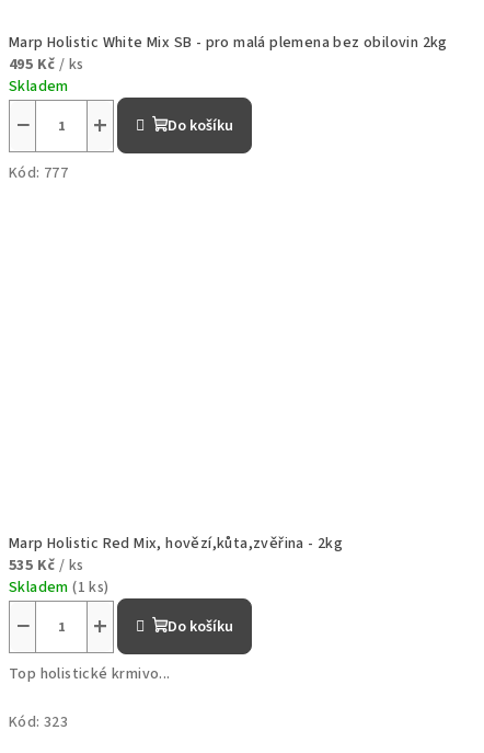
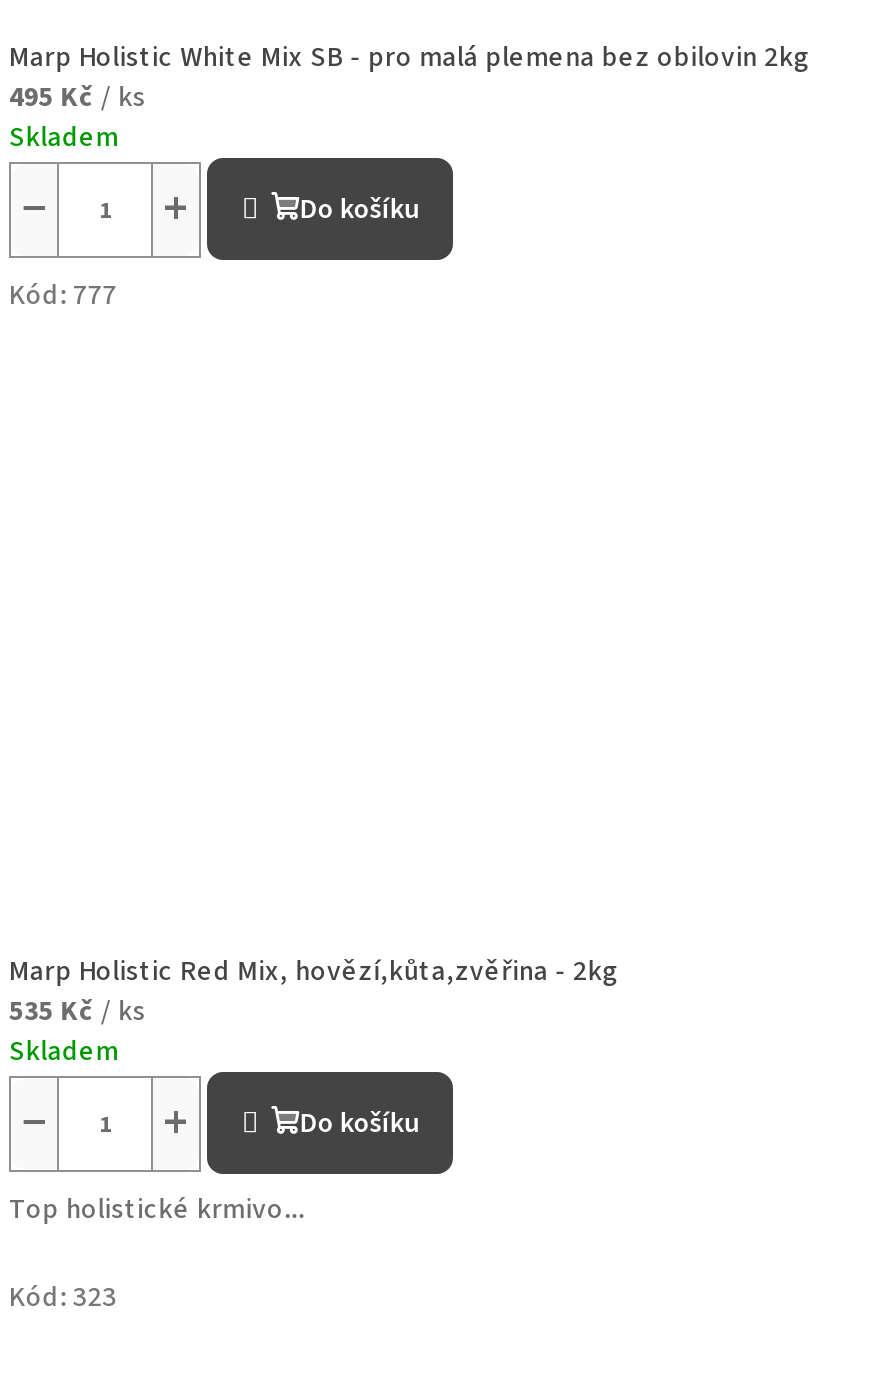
- Skladem (1 ks)
+ Skladem
